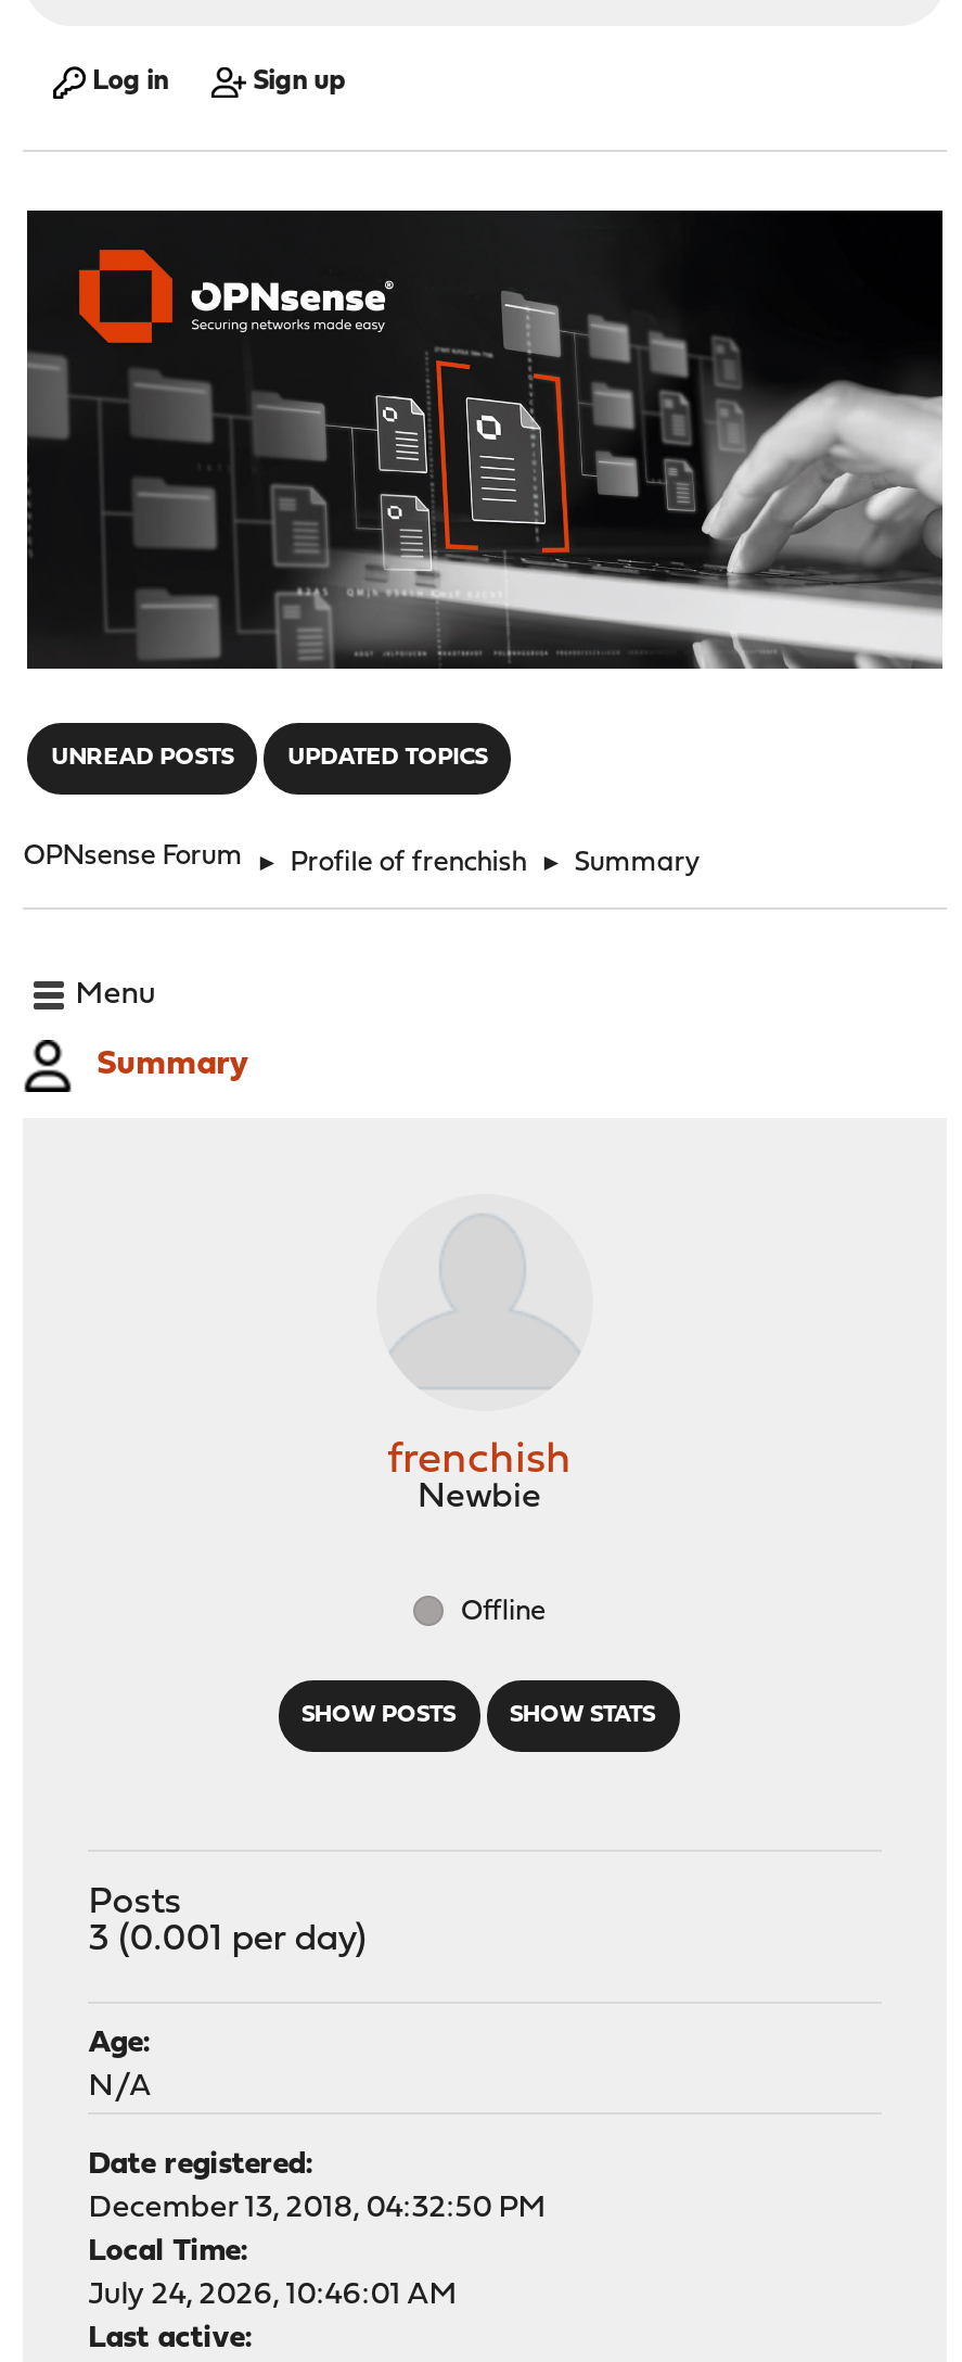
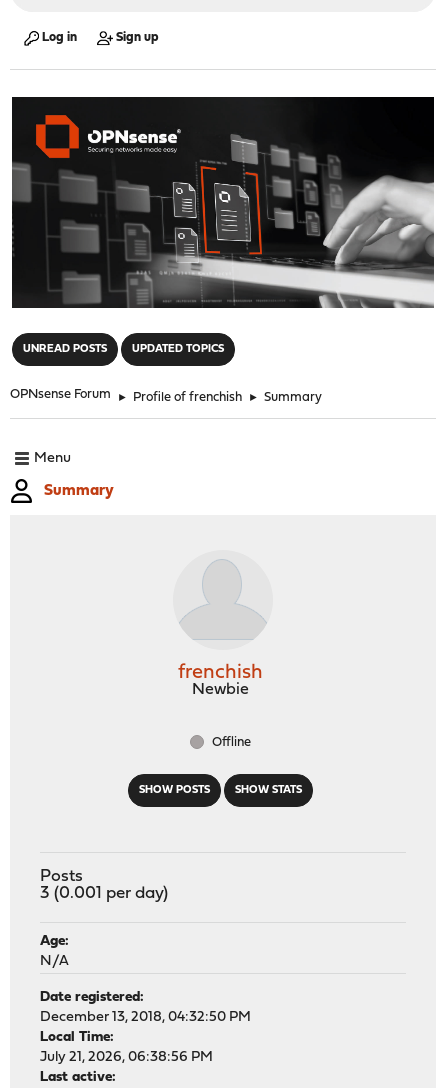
- July 24, 2026, 10:46:01 AM
+ July 21, 2026, 06:38:56 PM
